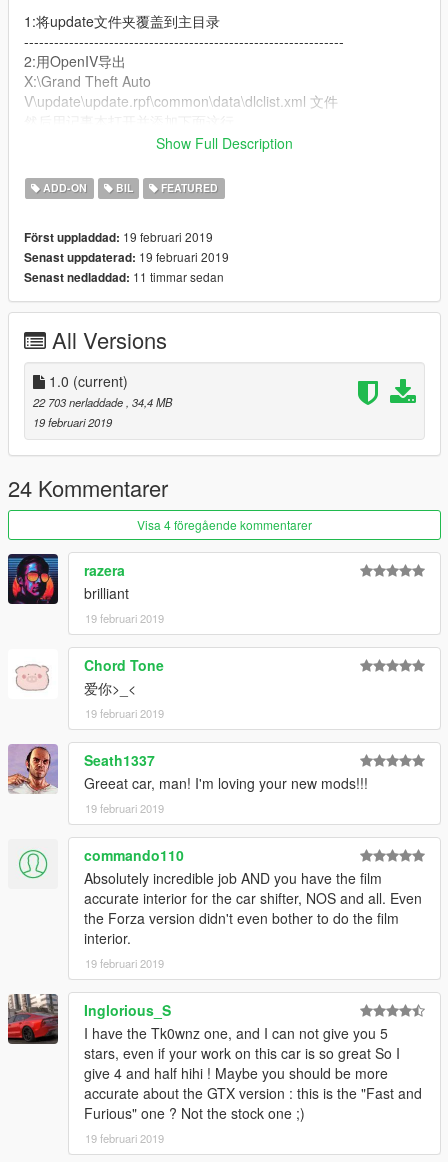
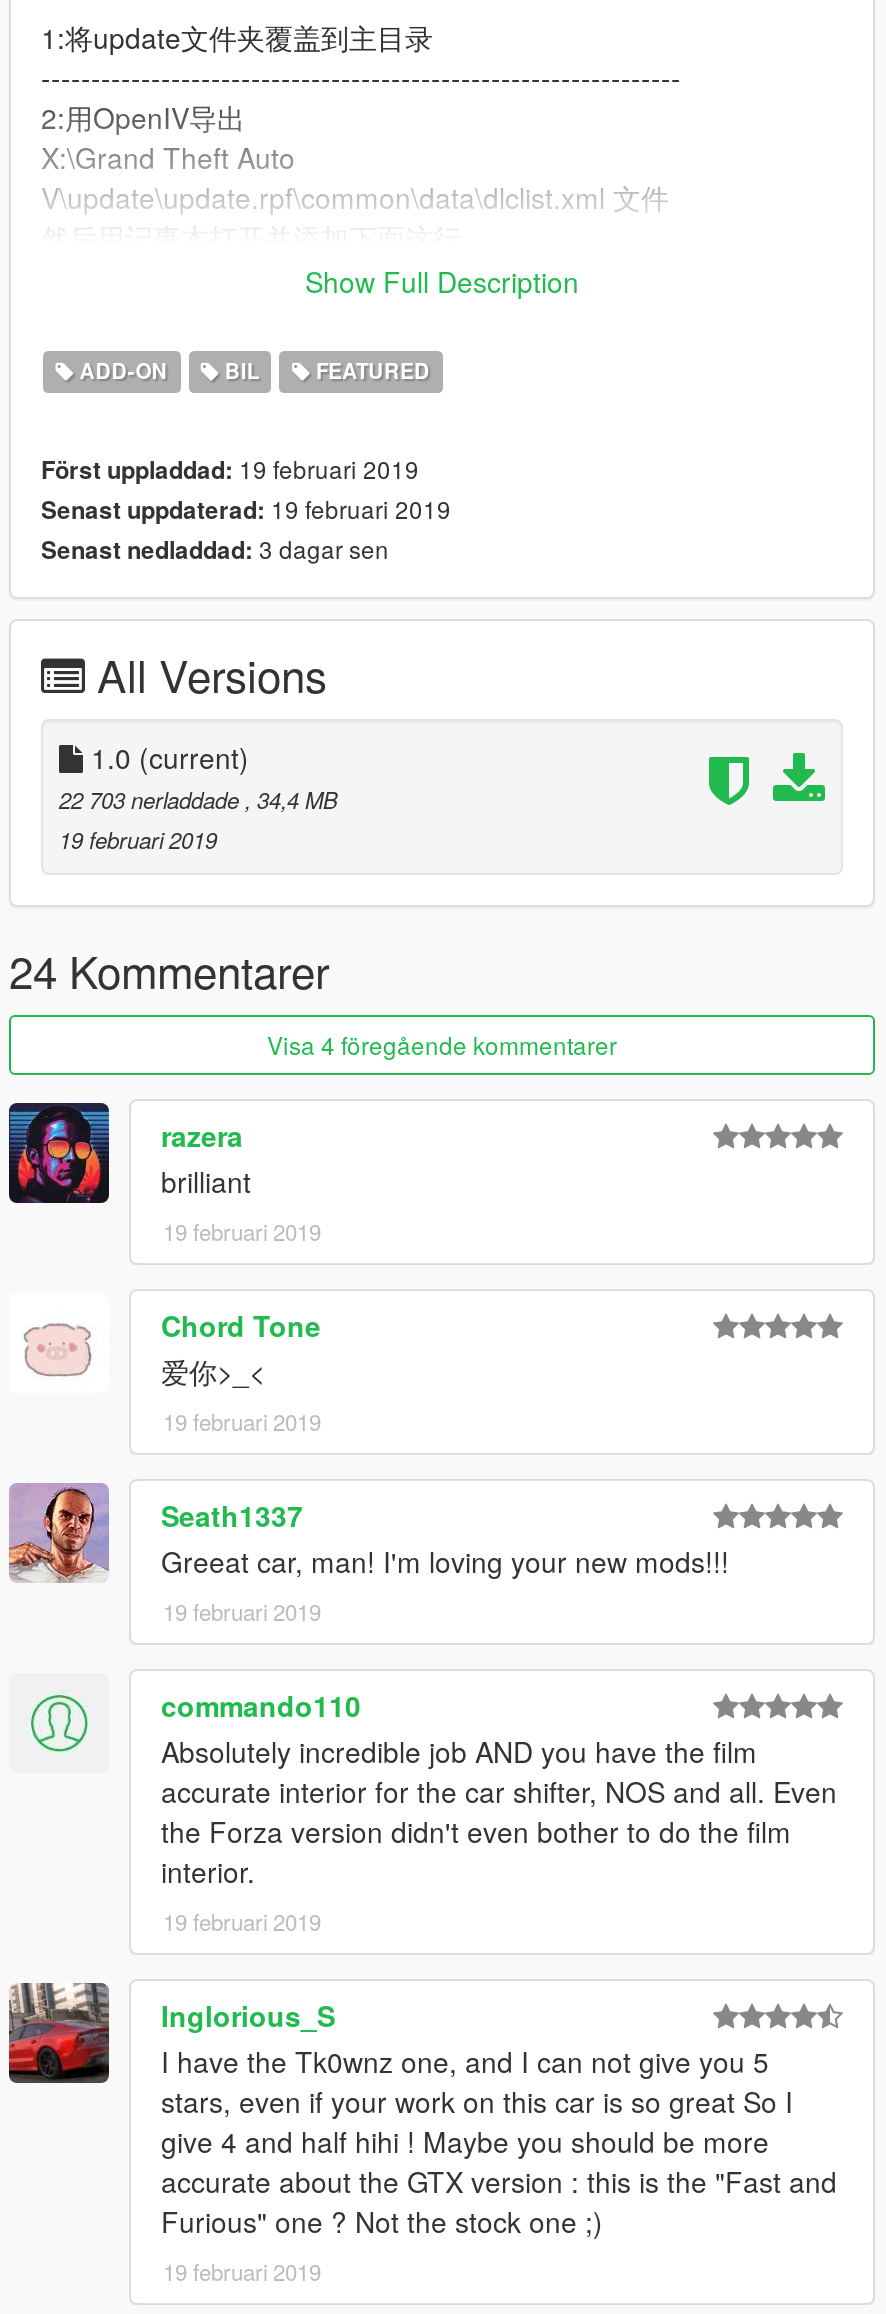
- Senast nedladdad: 11 timmar sedan
+ Senast nedladdad: 3 dagar sen
